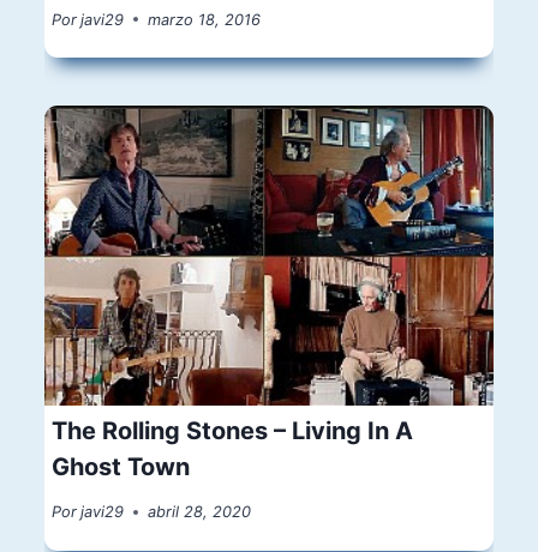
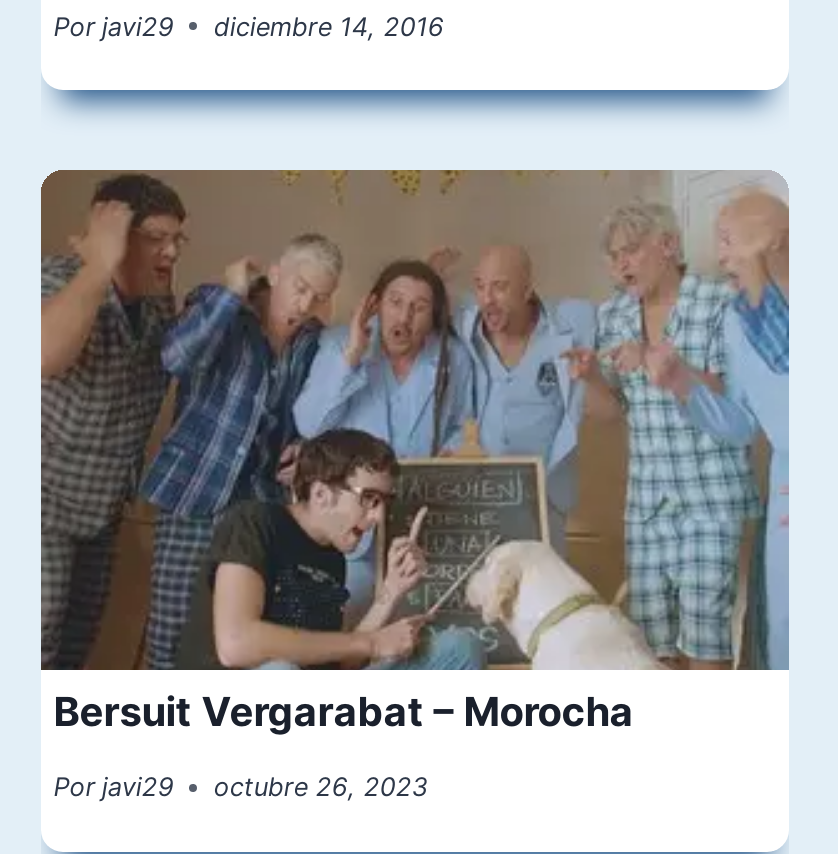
- Por javi29 marzo 18, 2016
+ Por javi29 diciembre 14, 2016

- [image]
- The Rolling Stones – Living In A
- Ghost Town
+ [image]
+ Bersuit Vergarabat – Morocha

- Por javi29 abril 28, 2020
+ Por javi29 octubre 26, 2023
